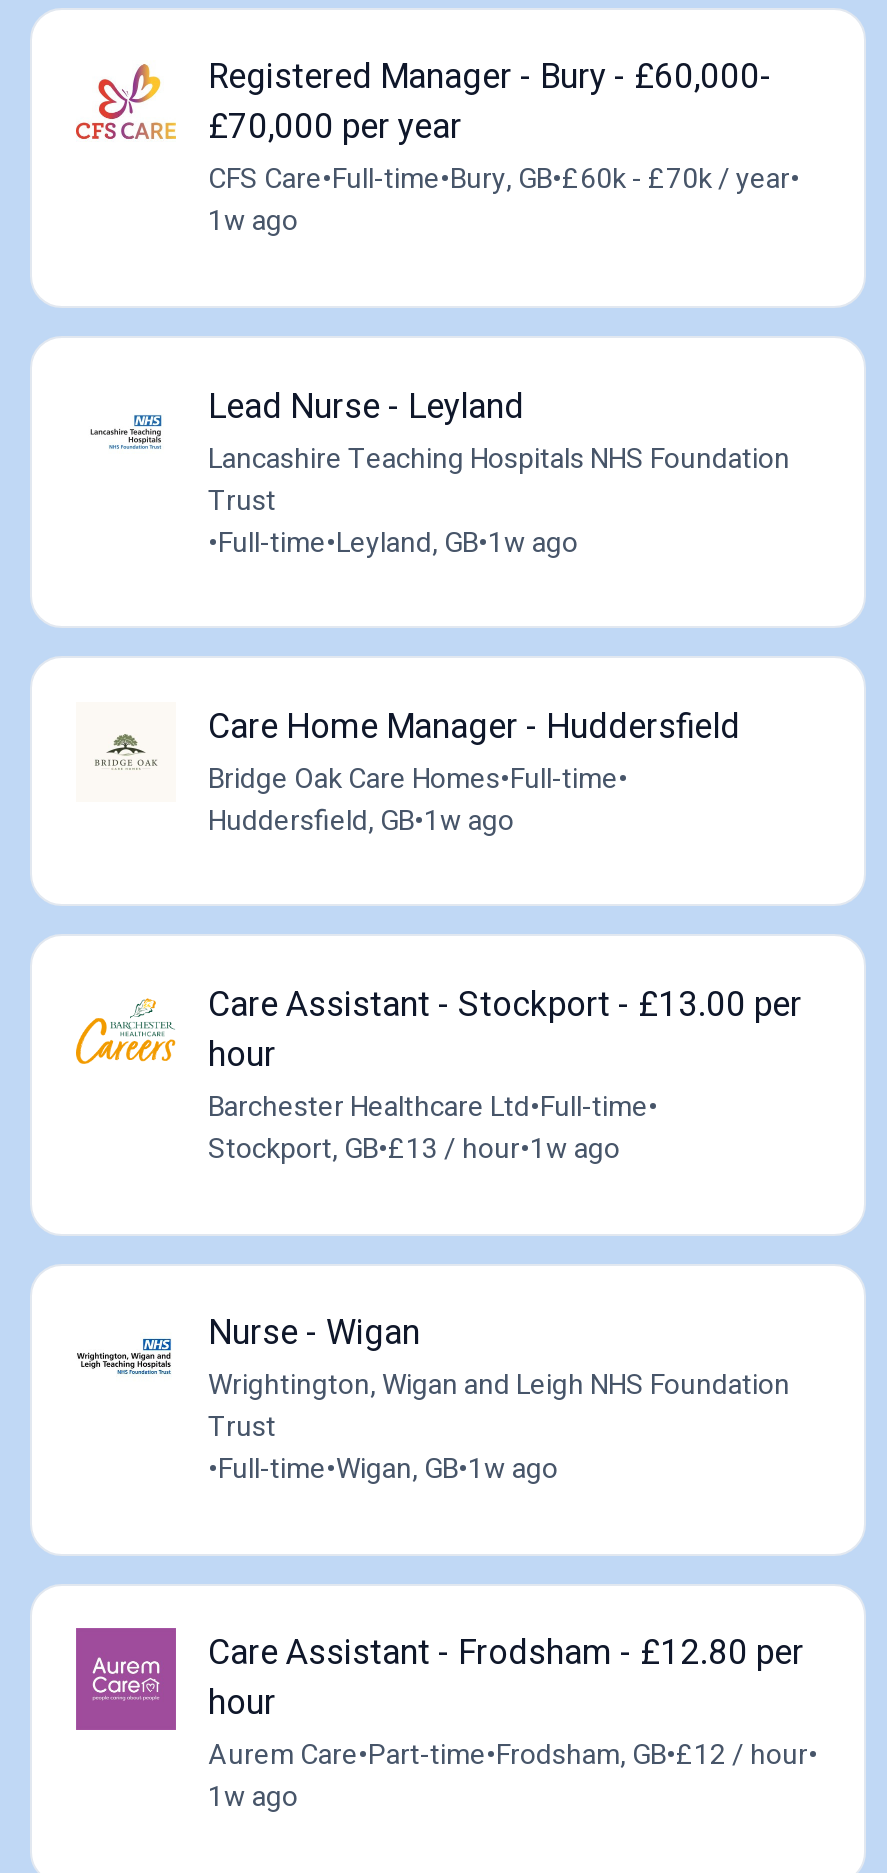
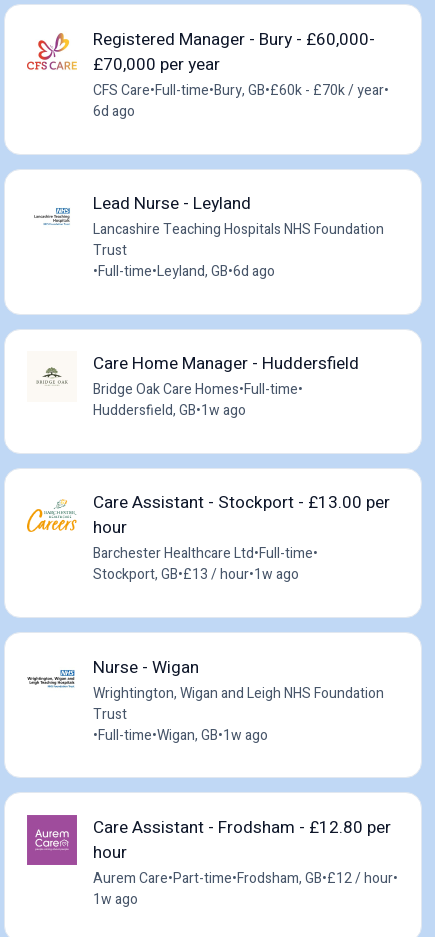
- 1w ago
+ 6d ago

- •Full-time•Leyland, GB•1w ago
+ •Full-time•Leyland, GB•6d ago
